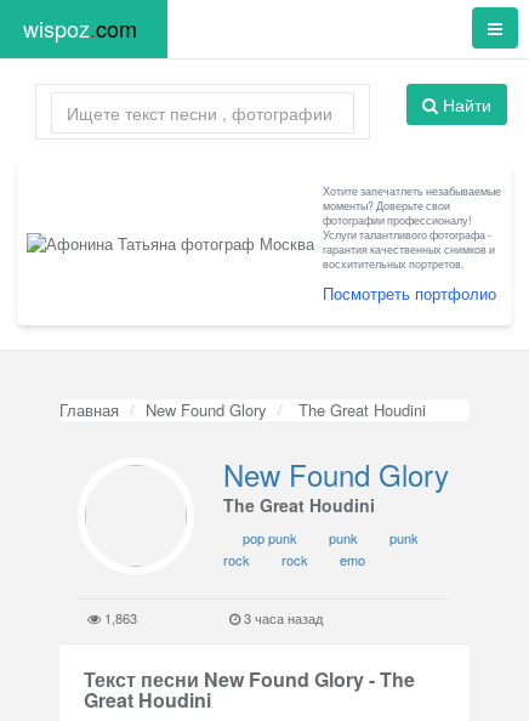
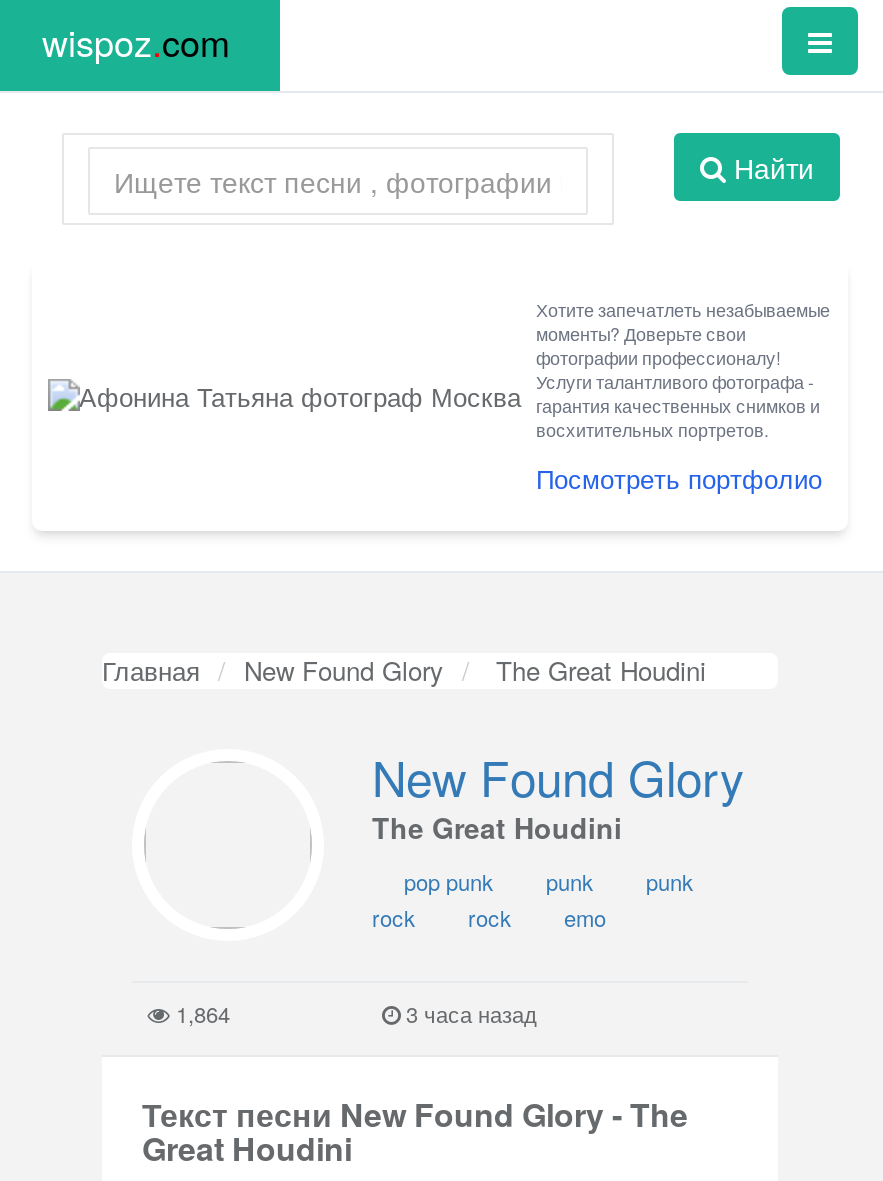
- 1,863
+ 1,864
